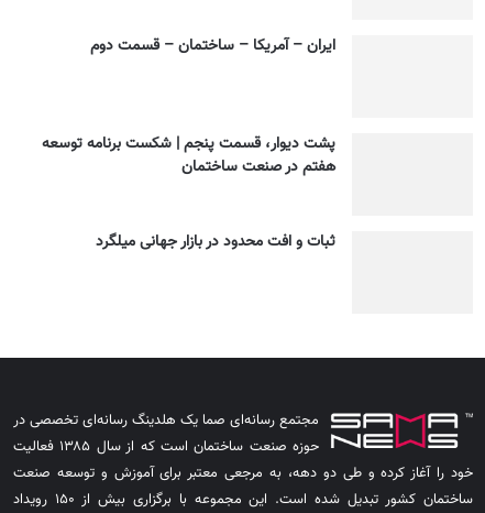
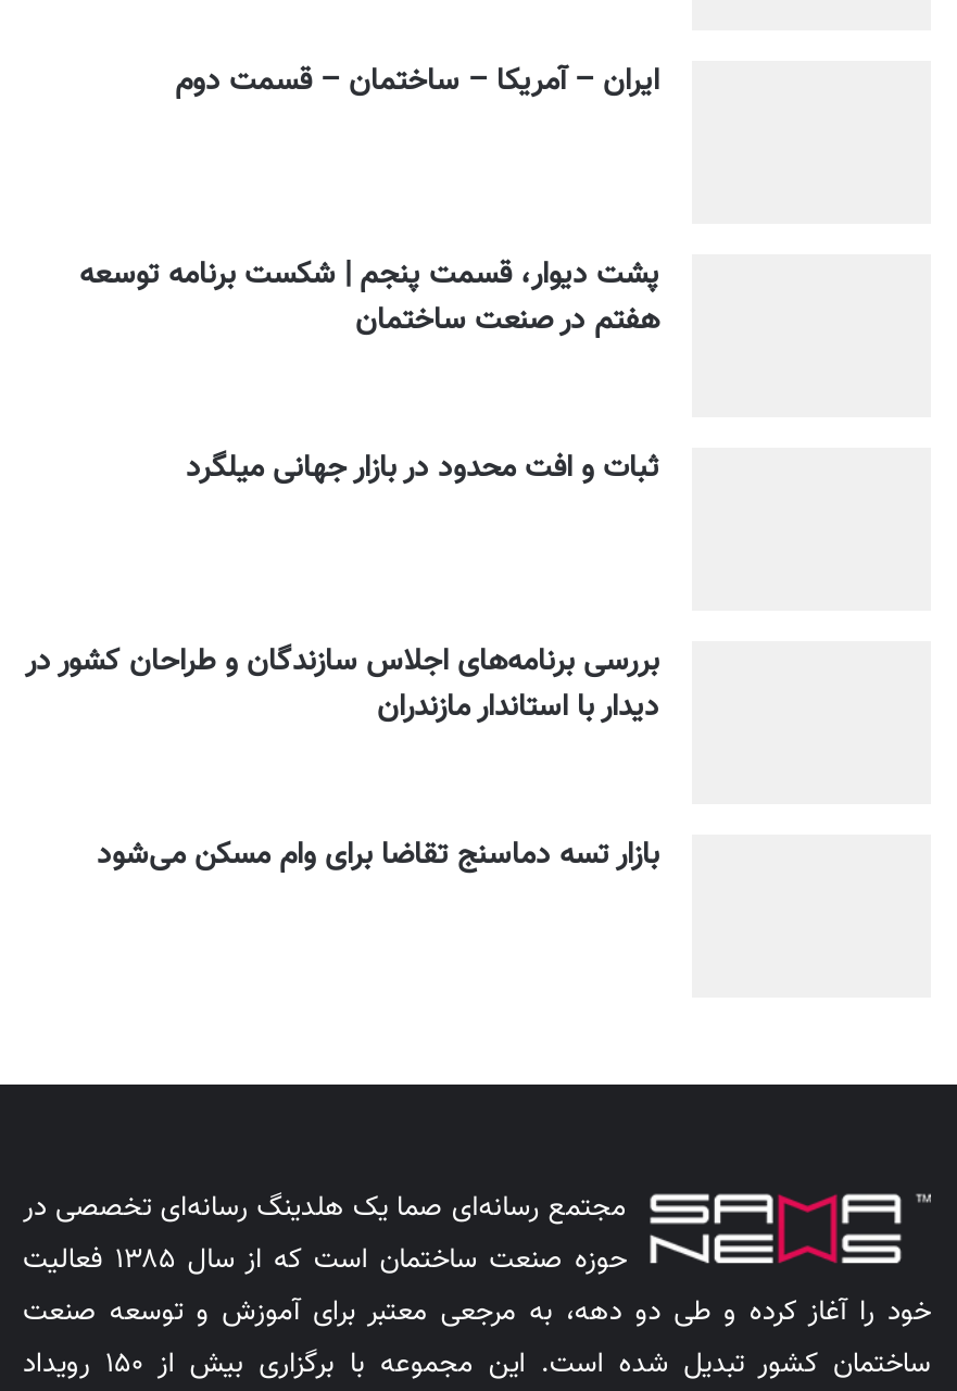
+ بررسی برنامه‌های اجلاس سازندگان و طراحان کشور در
+ دیدار با استاندار مازندران
+ بازار تسه دماسنج تقاضا برای وام مسکن می‌شود
